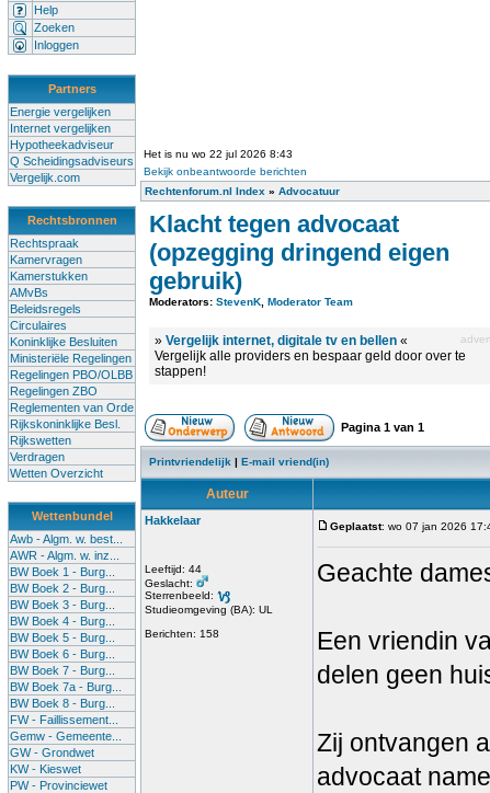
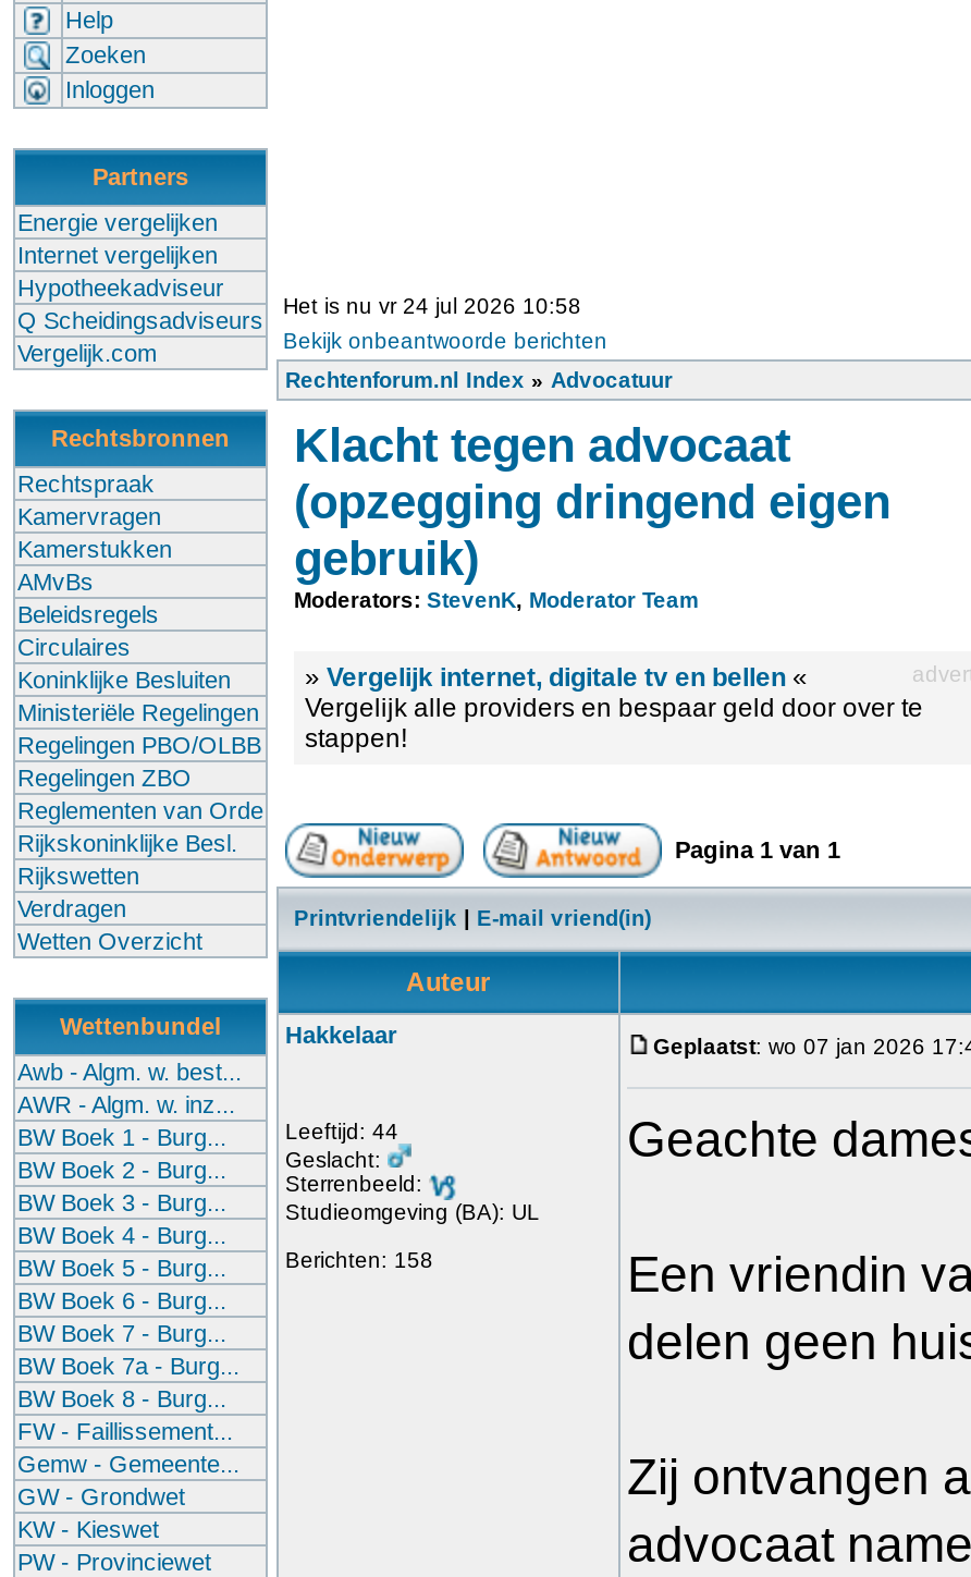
- Het is nu wo 22 jul 2026 8:43
+ Het is nu vr 24 jul 2026 10:58
